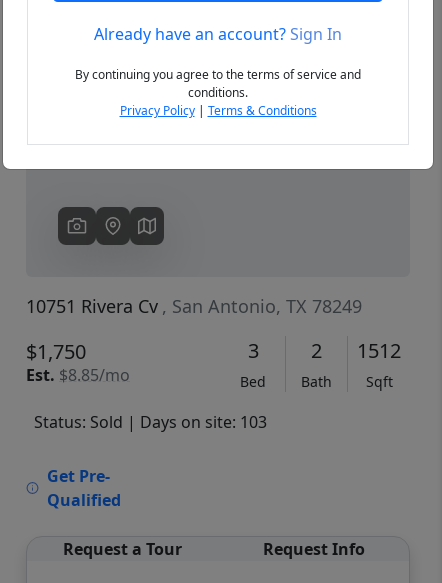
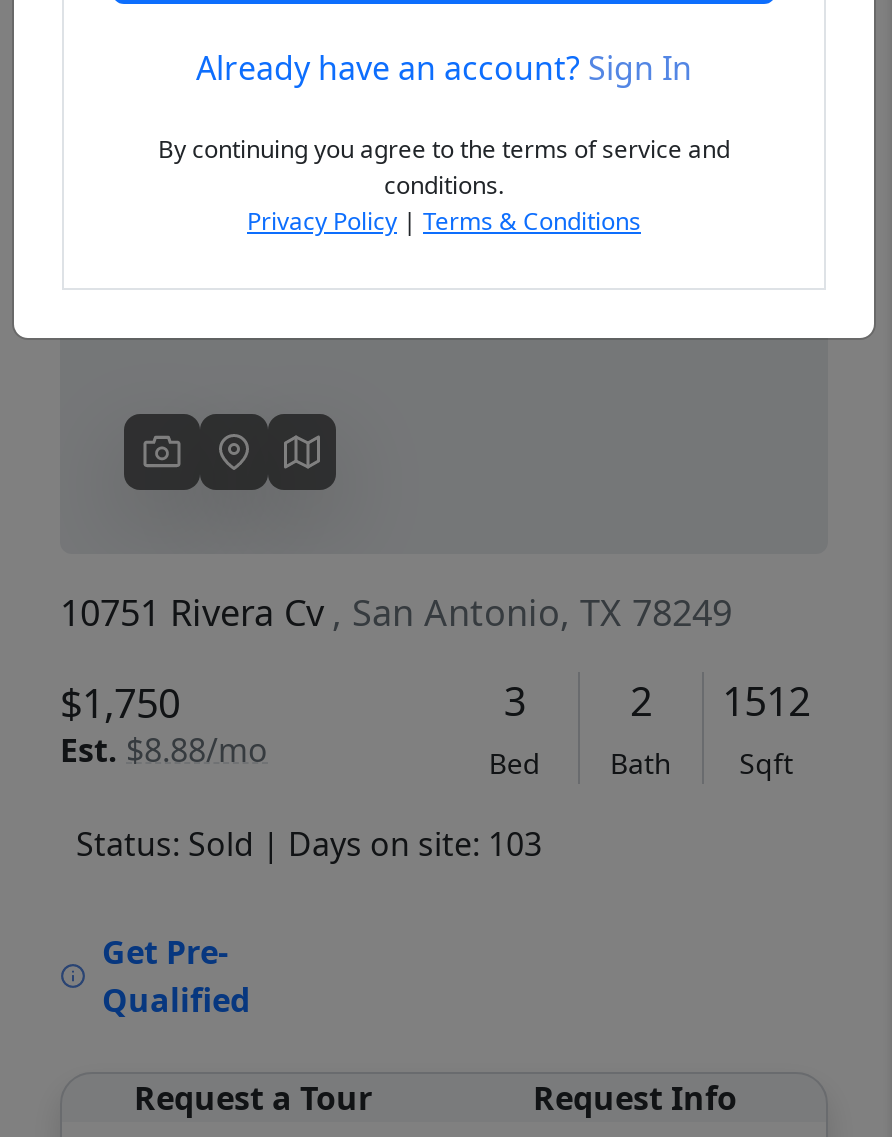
- Est. $8.85/mo
+ Est. $8.88/mo
